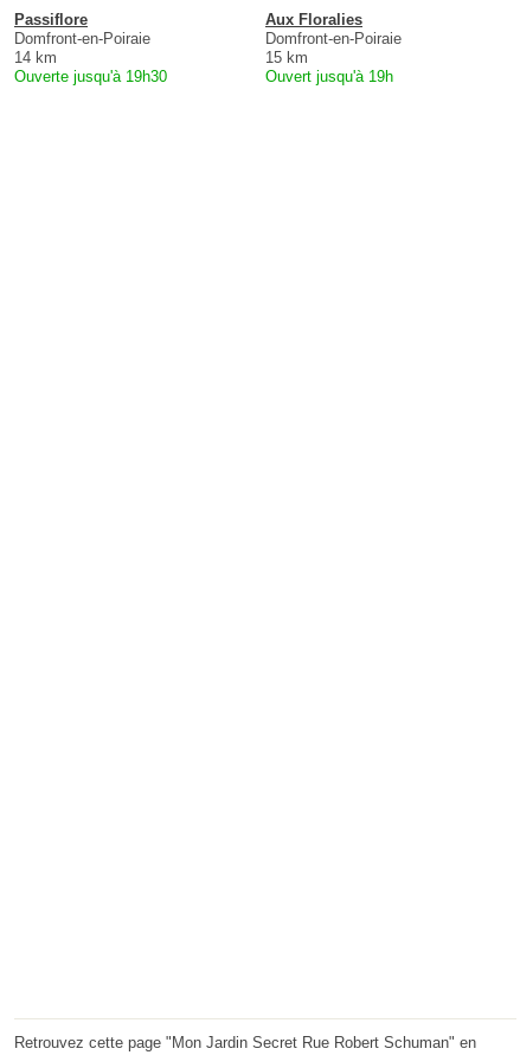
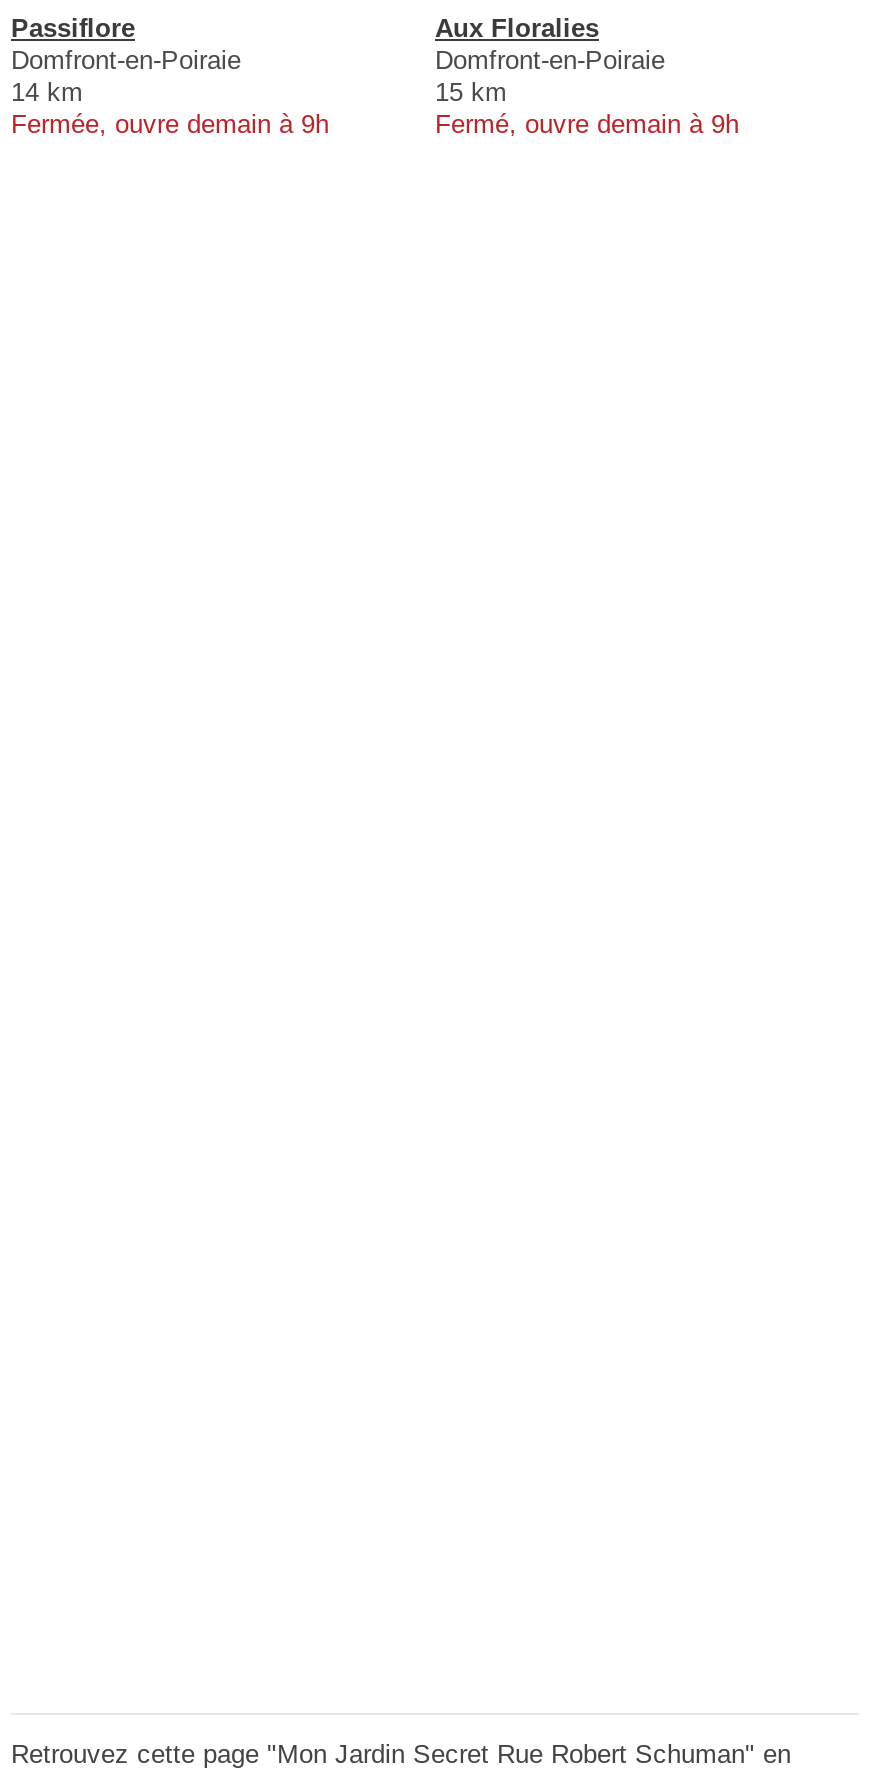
- Ouverte jusqu'à 19h30
+ Fermée, ouvre demain à 9h

- Ouvert jusqu'à 19h
+ Fermé, ouvre demain à 9h
